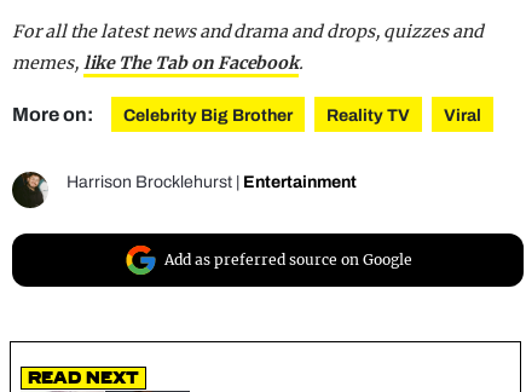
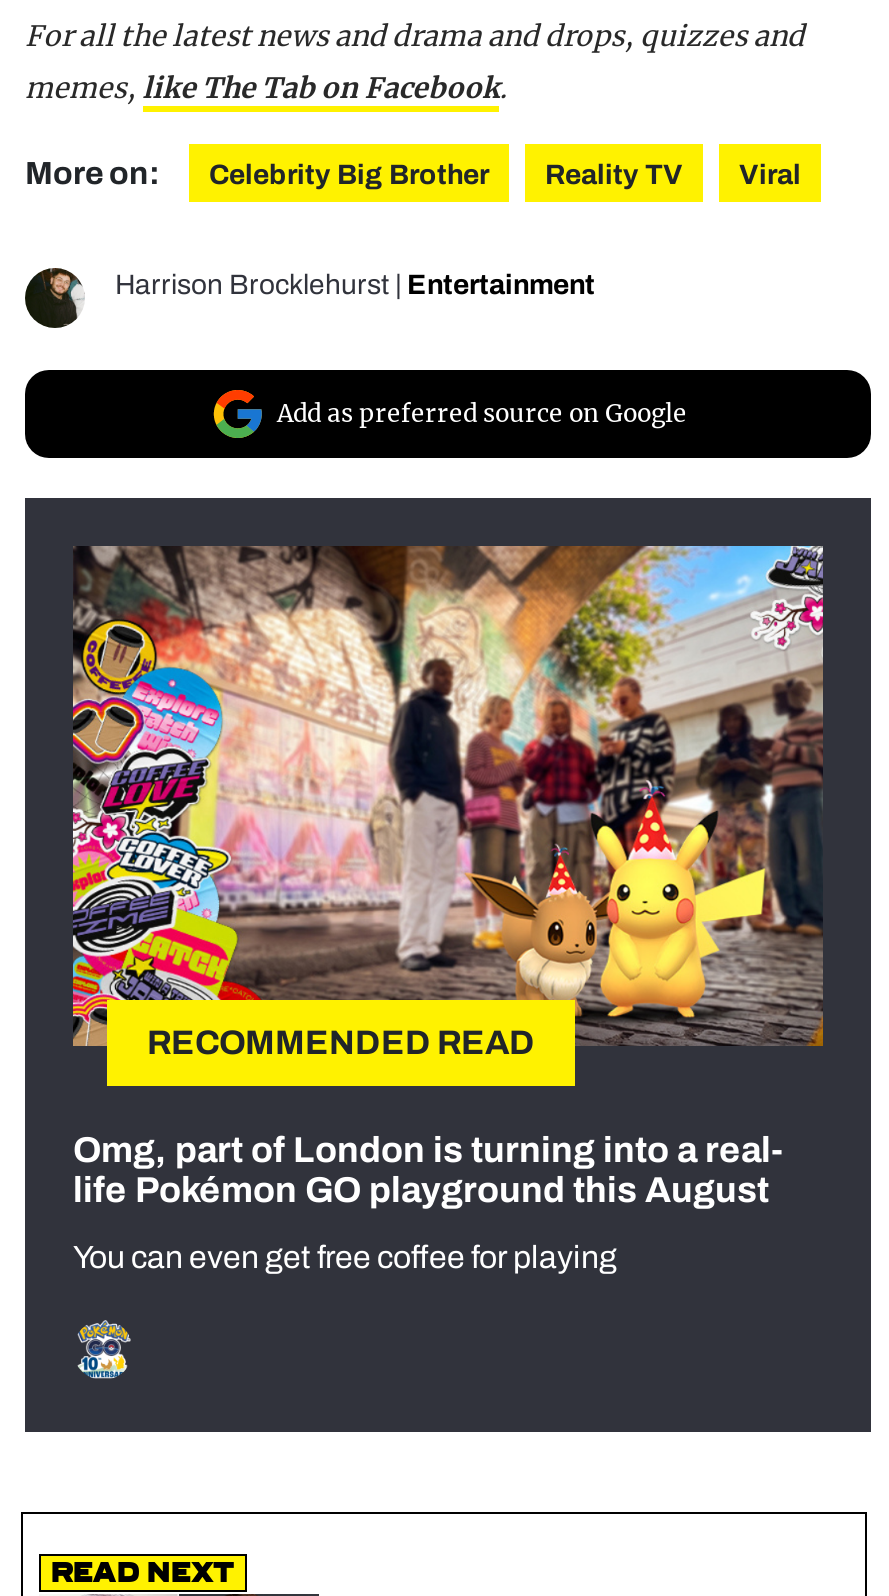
+ [image]
+ RECOMMENDED READ
+ Omg, part of London is turning into a real-
+ life Pokémon GO playground this August
+ You can even get free coffee for playing
